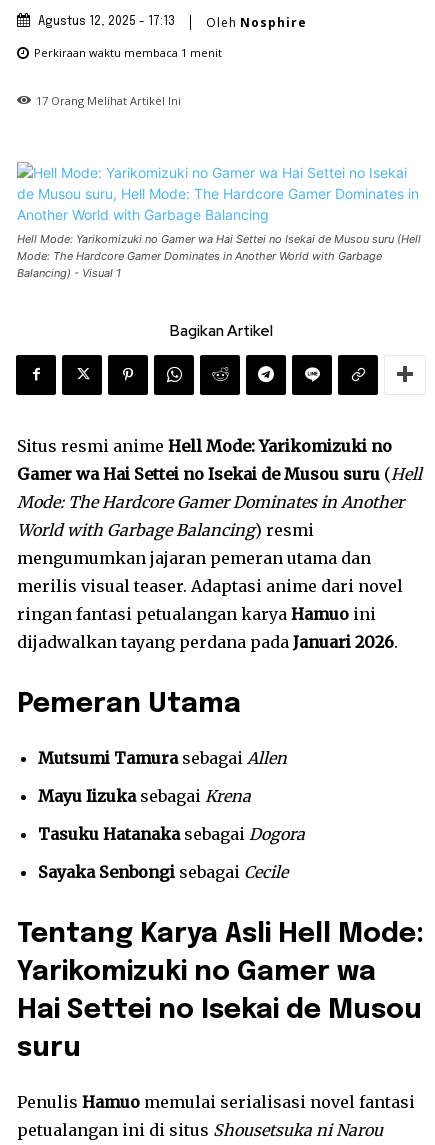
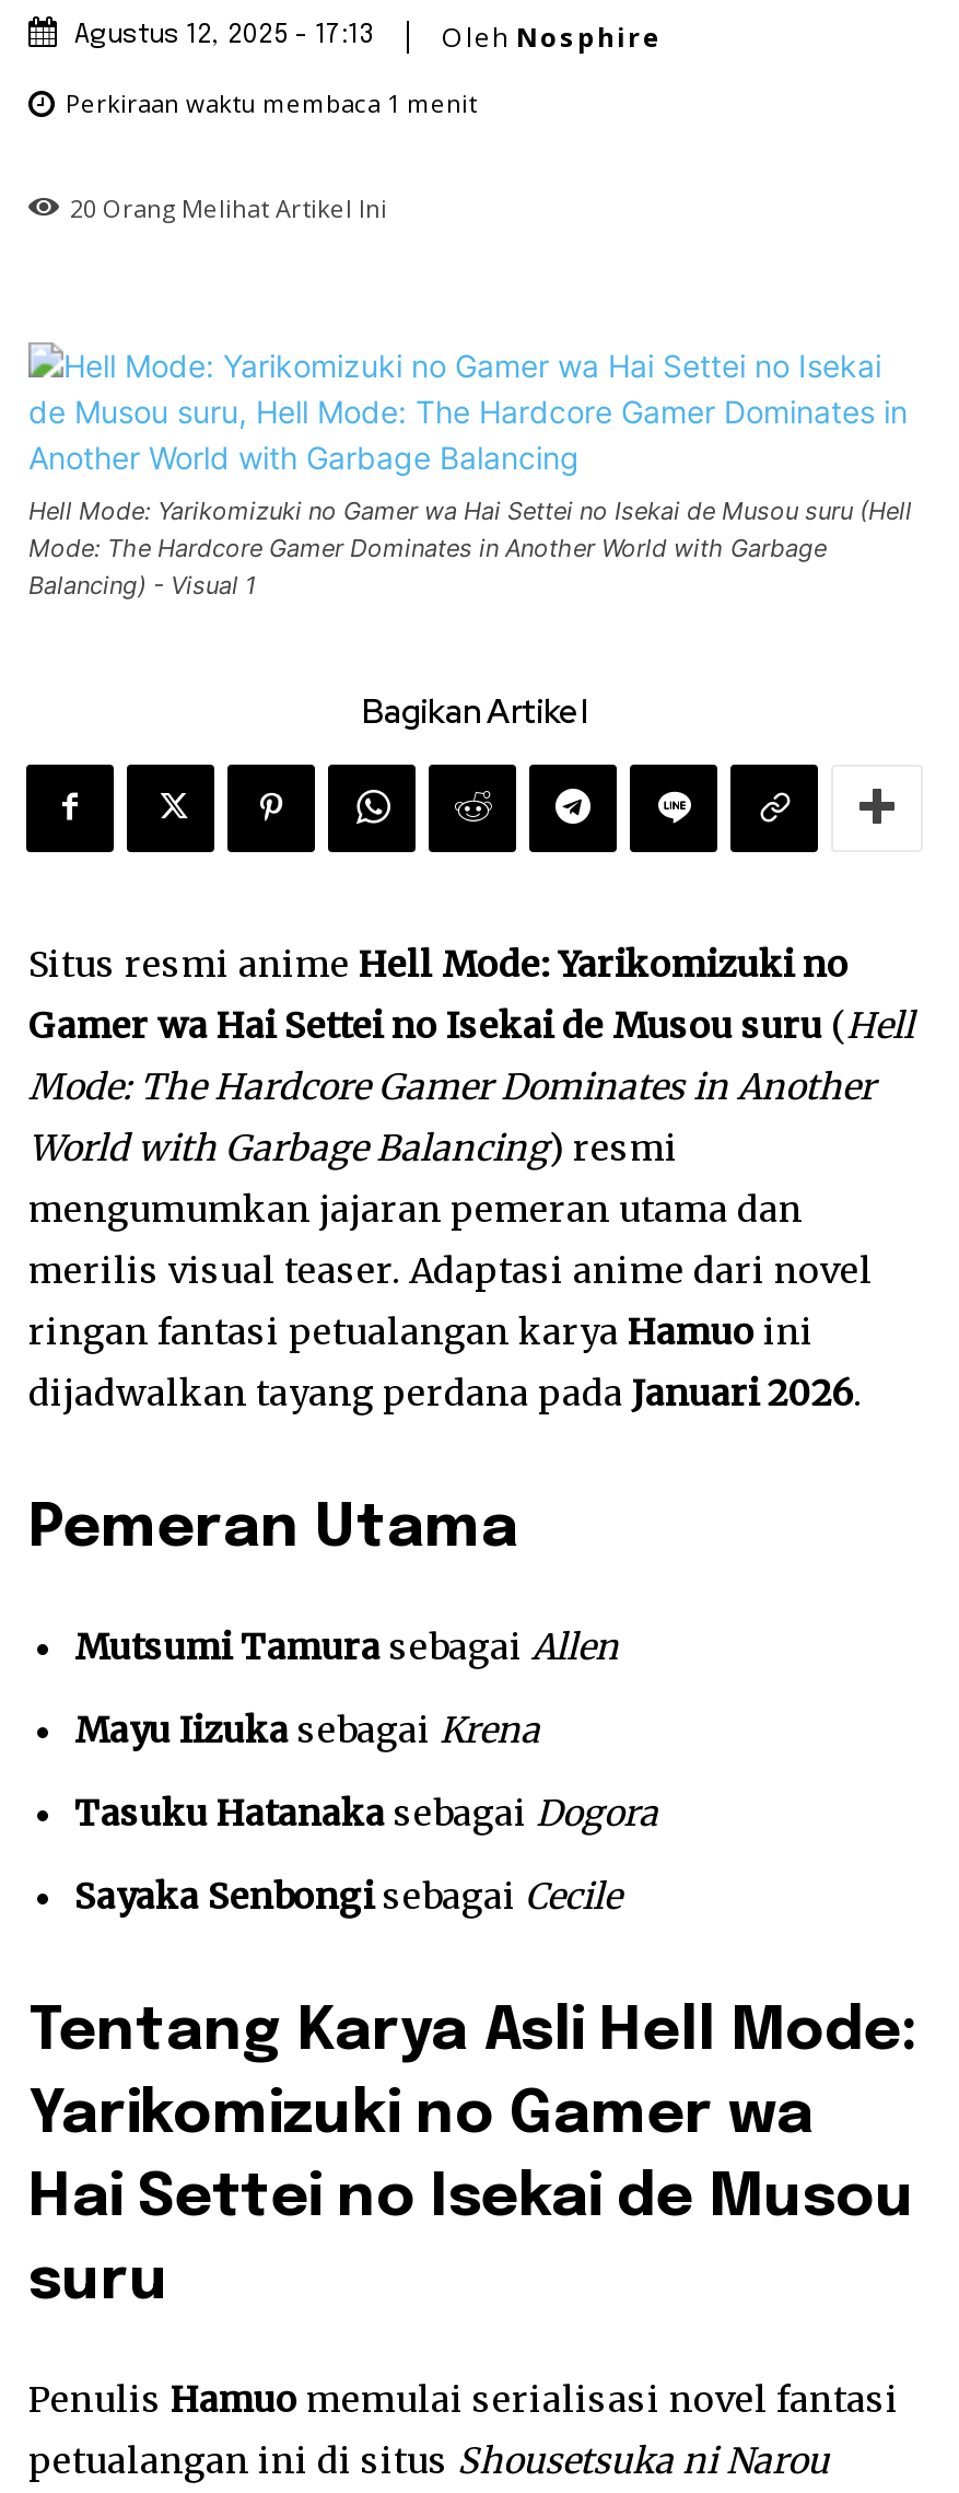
- 17 Orang Melihat Artikel Ini
+ 20 Orang Melihat Artikel Ini
